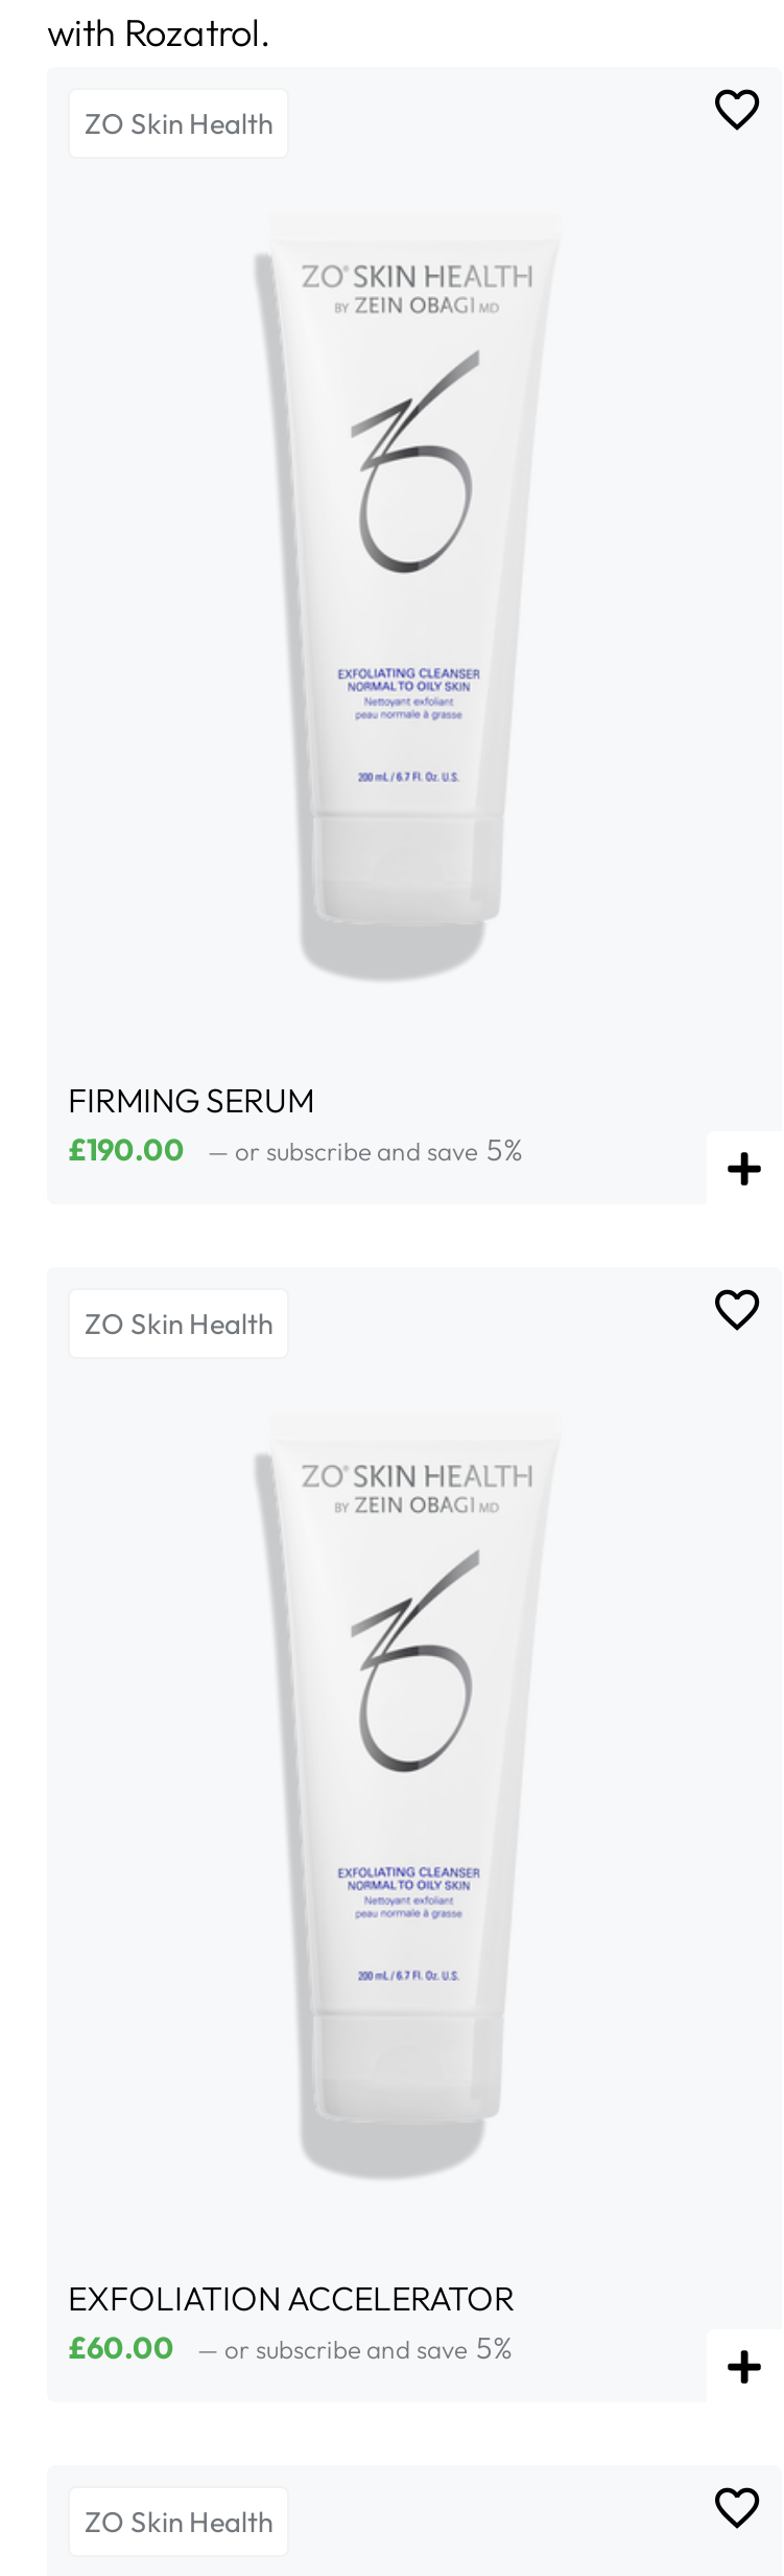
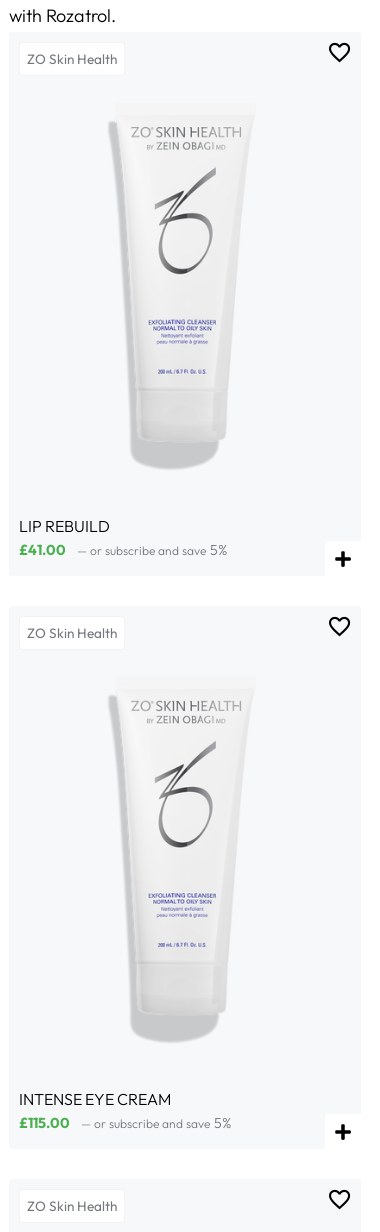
- FIRMING SERUM
- £190.00
+ LIP REBUILD
+ £41.00

- EXFOLIATION ACCELERATOR
- £60.00
+ INTENSE EYE CREAM
+ £115.00
